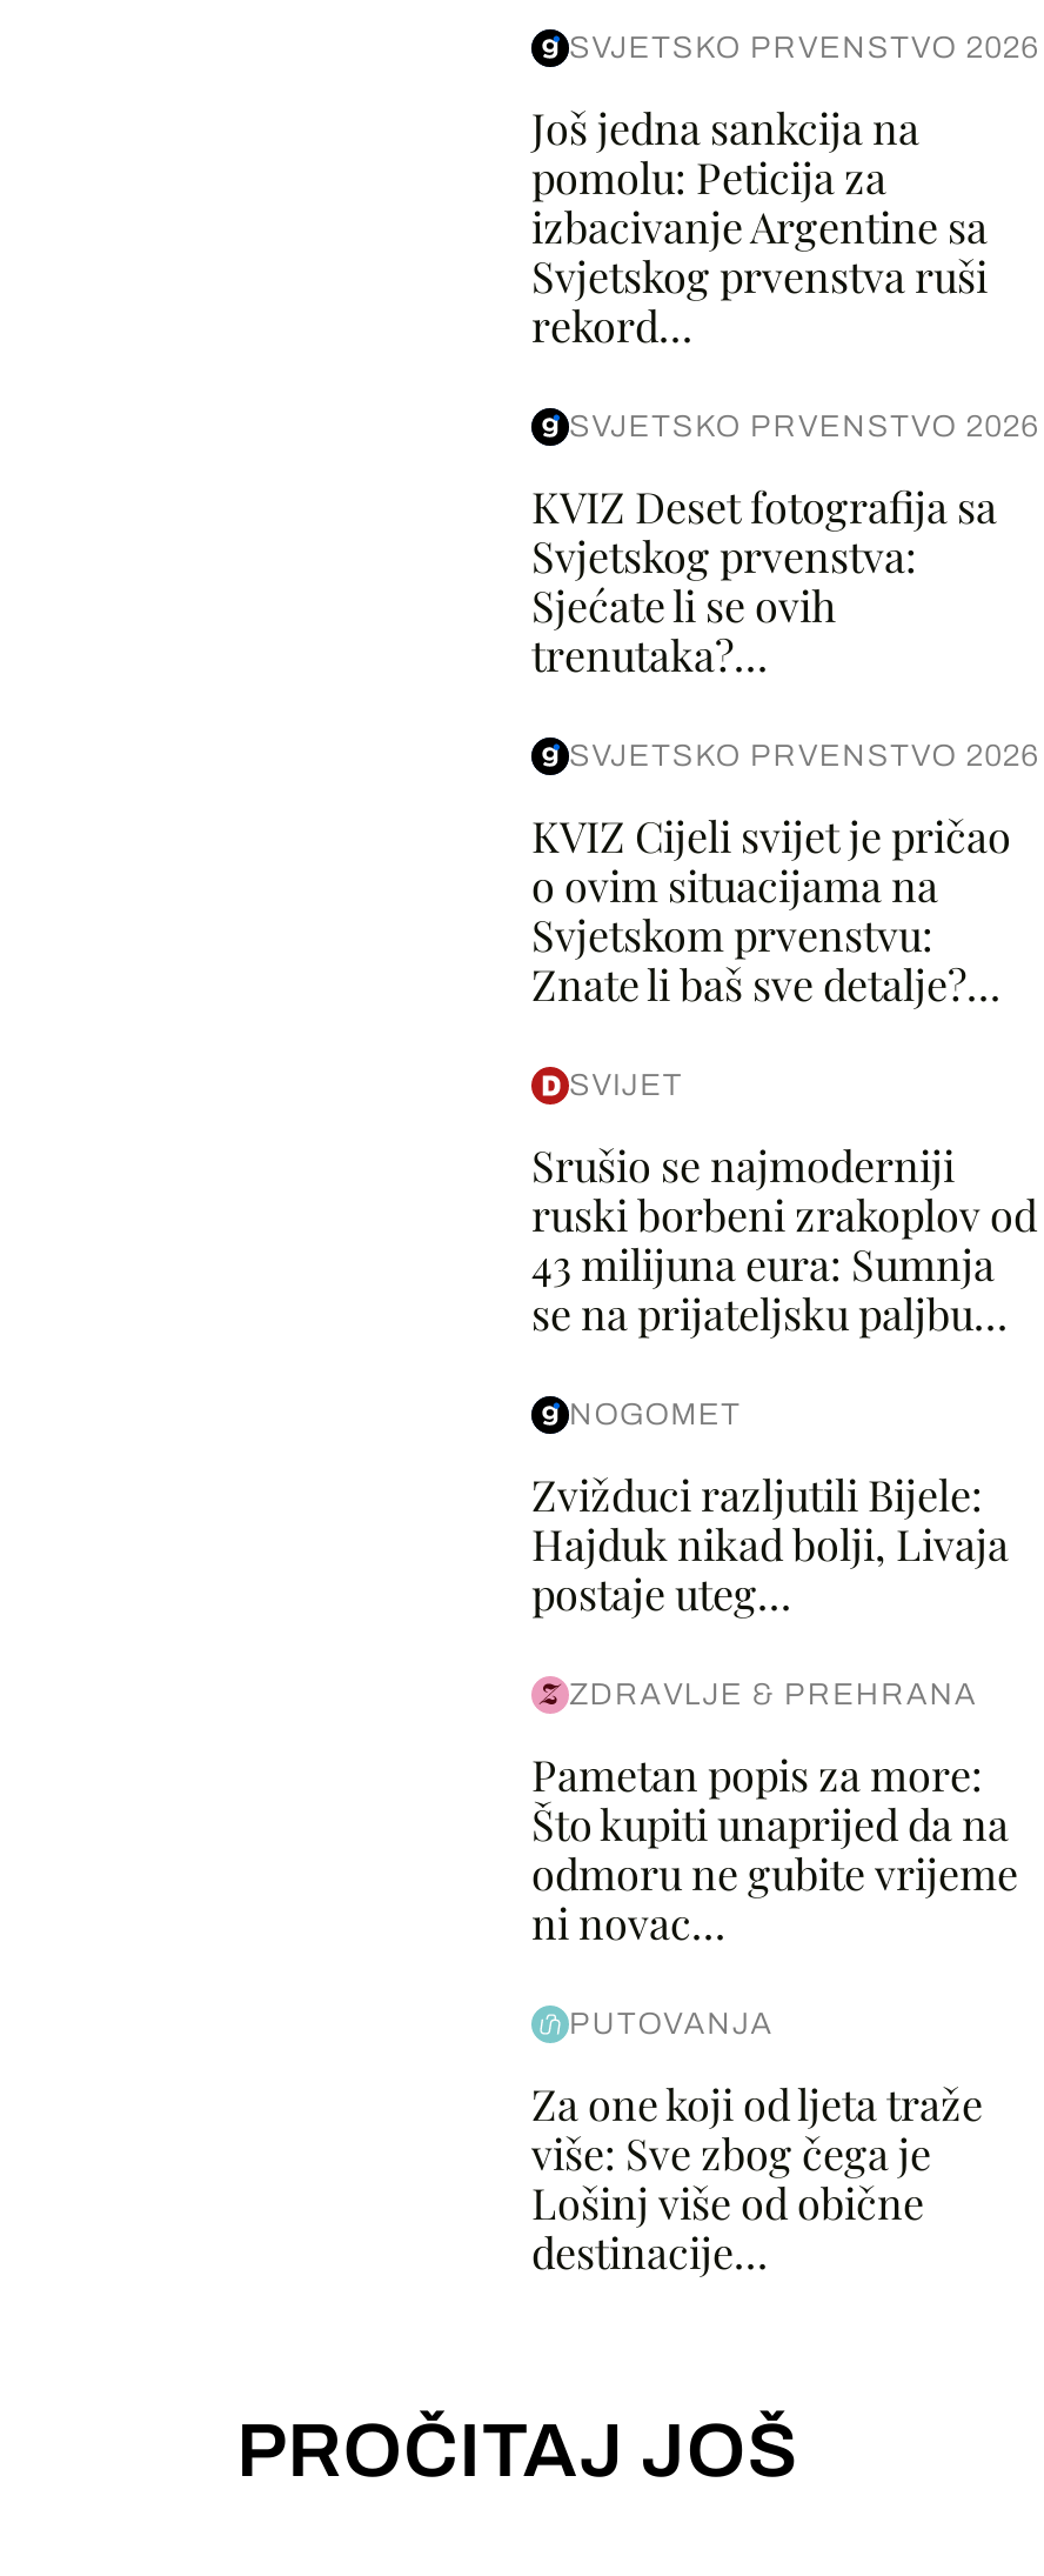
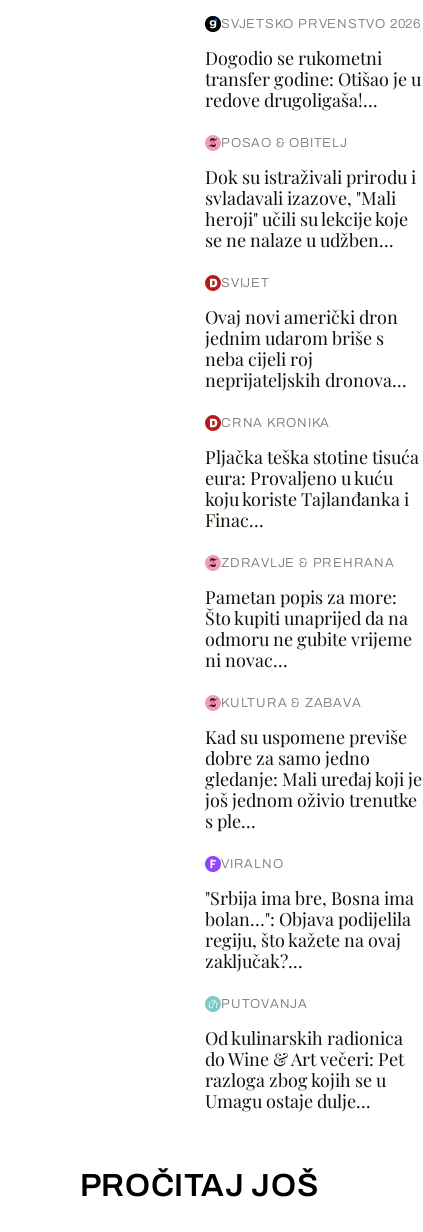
- Još jedna sankcija na
- pomolu: Peticija za
- izbacivanje Argentine sa
- Svjetskog prvenstva ruši
- rekord...
- SVJETSKO PRVENSTVO 2026
- KVIZ Deset fotografija sa
- Svjetskog prvenstva:
- Sjećate li se ovih
- trenutaka?...
- SVJETSKO PRVENSTVO 2026
- KVIZ Cijeli svijet je pričao
- o ovim situacijama na
- Svjetskom prvenstvu:
- Znate li baš sve detalje?...
+ Dogodio se rukometni
+ transfer godine: Otišao je u
+ redove drugoligaša!...
+ POSAO & OBITELJ
+ Dok su istraživali prirodu i
+ svladavali izazove, "Mali
+ heroji" učili su lekcije koje
+ se ne nalaze u udžben...

moved up: SVIJET

- Srušio se najmoderniji
- ruski borbeni zrakoplov od
- 43 milijuna eura: Sumnja
- se na prijateljsku paljbu...
+ Ovaj novi američki dron
+ jednim udarom briše s
+ neba cijeli roj
+ neprijateljskih dronova...

- NOGOMET
+ CRNA KRONIKA

- Zvižduci razljutili Bijele:
- Hajduk nikad bolji, Livaja
- postaje uteg...
+ Pljačka teška stotine tisuća
+ eura: Provaljeno u kuću
+ koju koriste Tajlanđanka i
+ Finac...

moved up: ZDRAVLJE & PREHRANA | Pametan popis za more: | Što kupiti unaprijed da na | odmoru ne gubite vrijeme | ni novac...

+ KULTURA & ZABAVA
+ Kad su uspomene previše
+ dobre za samo jedno
+ gledanje: Mali uređaj koji je
+ još jednom oživio trenutke
+ s ple...
+ VIRALNO
+ "Srbija ima bre, Bosna ima
+ bolan…": Objava podijelila
+ regiju, što kažete na ovaj
+ zaključak?...

- Za one koji od ljeta traže
- više: Sve zbog čega je
- Lošinj više od obične
- destinacije...
+ Od kulinarskih radionica
+ do Wine & Art večeri: Pet
+ razloga zbog kojih se u
+ Umagu ostaje dulje...
